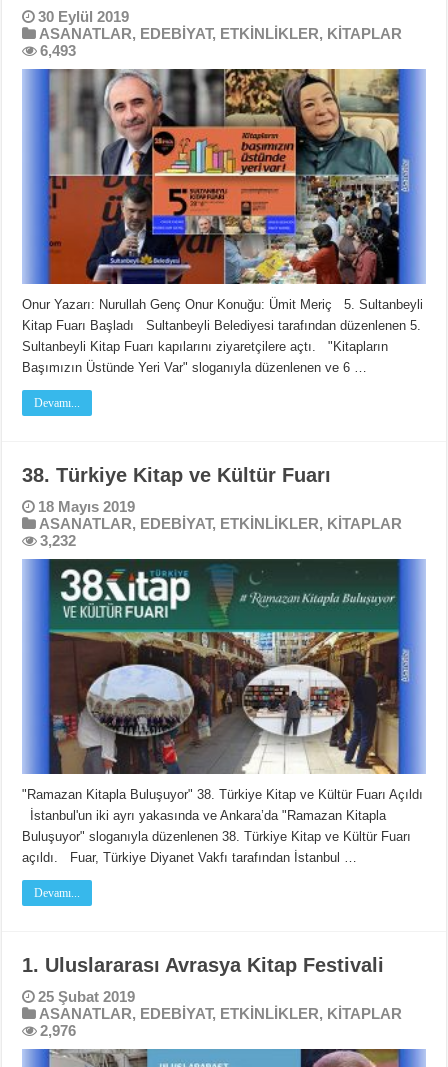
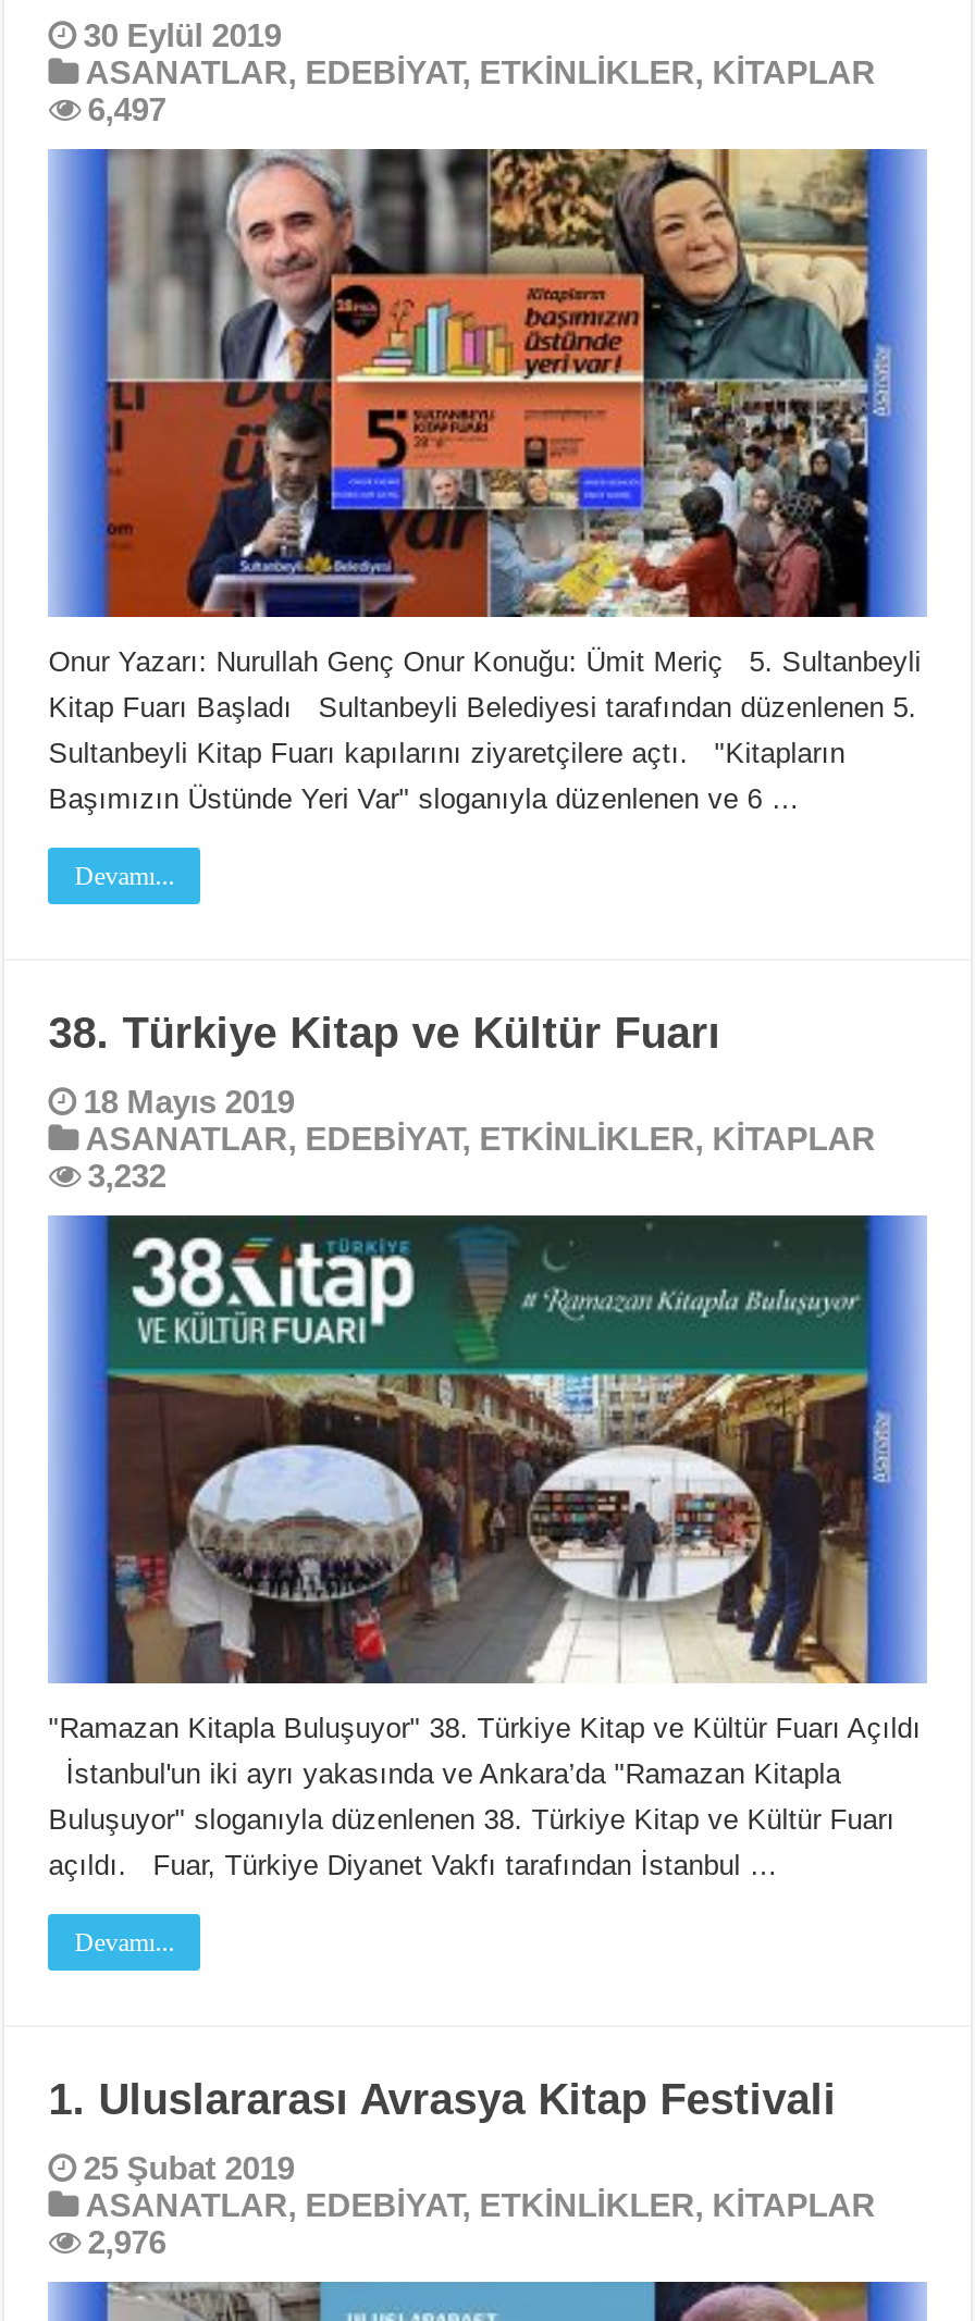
- 6,493
+ 6,497
